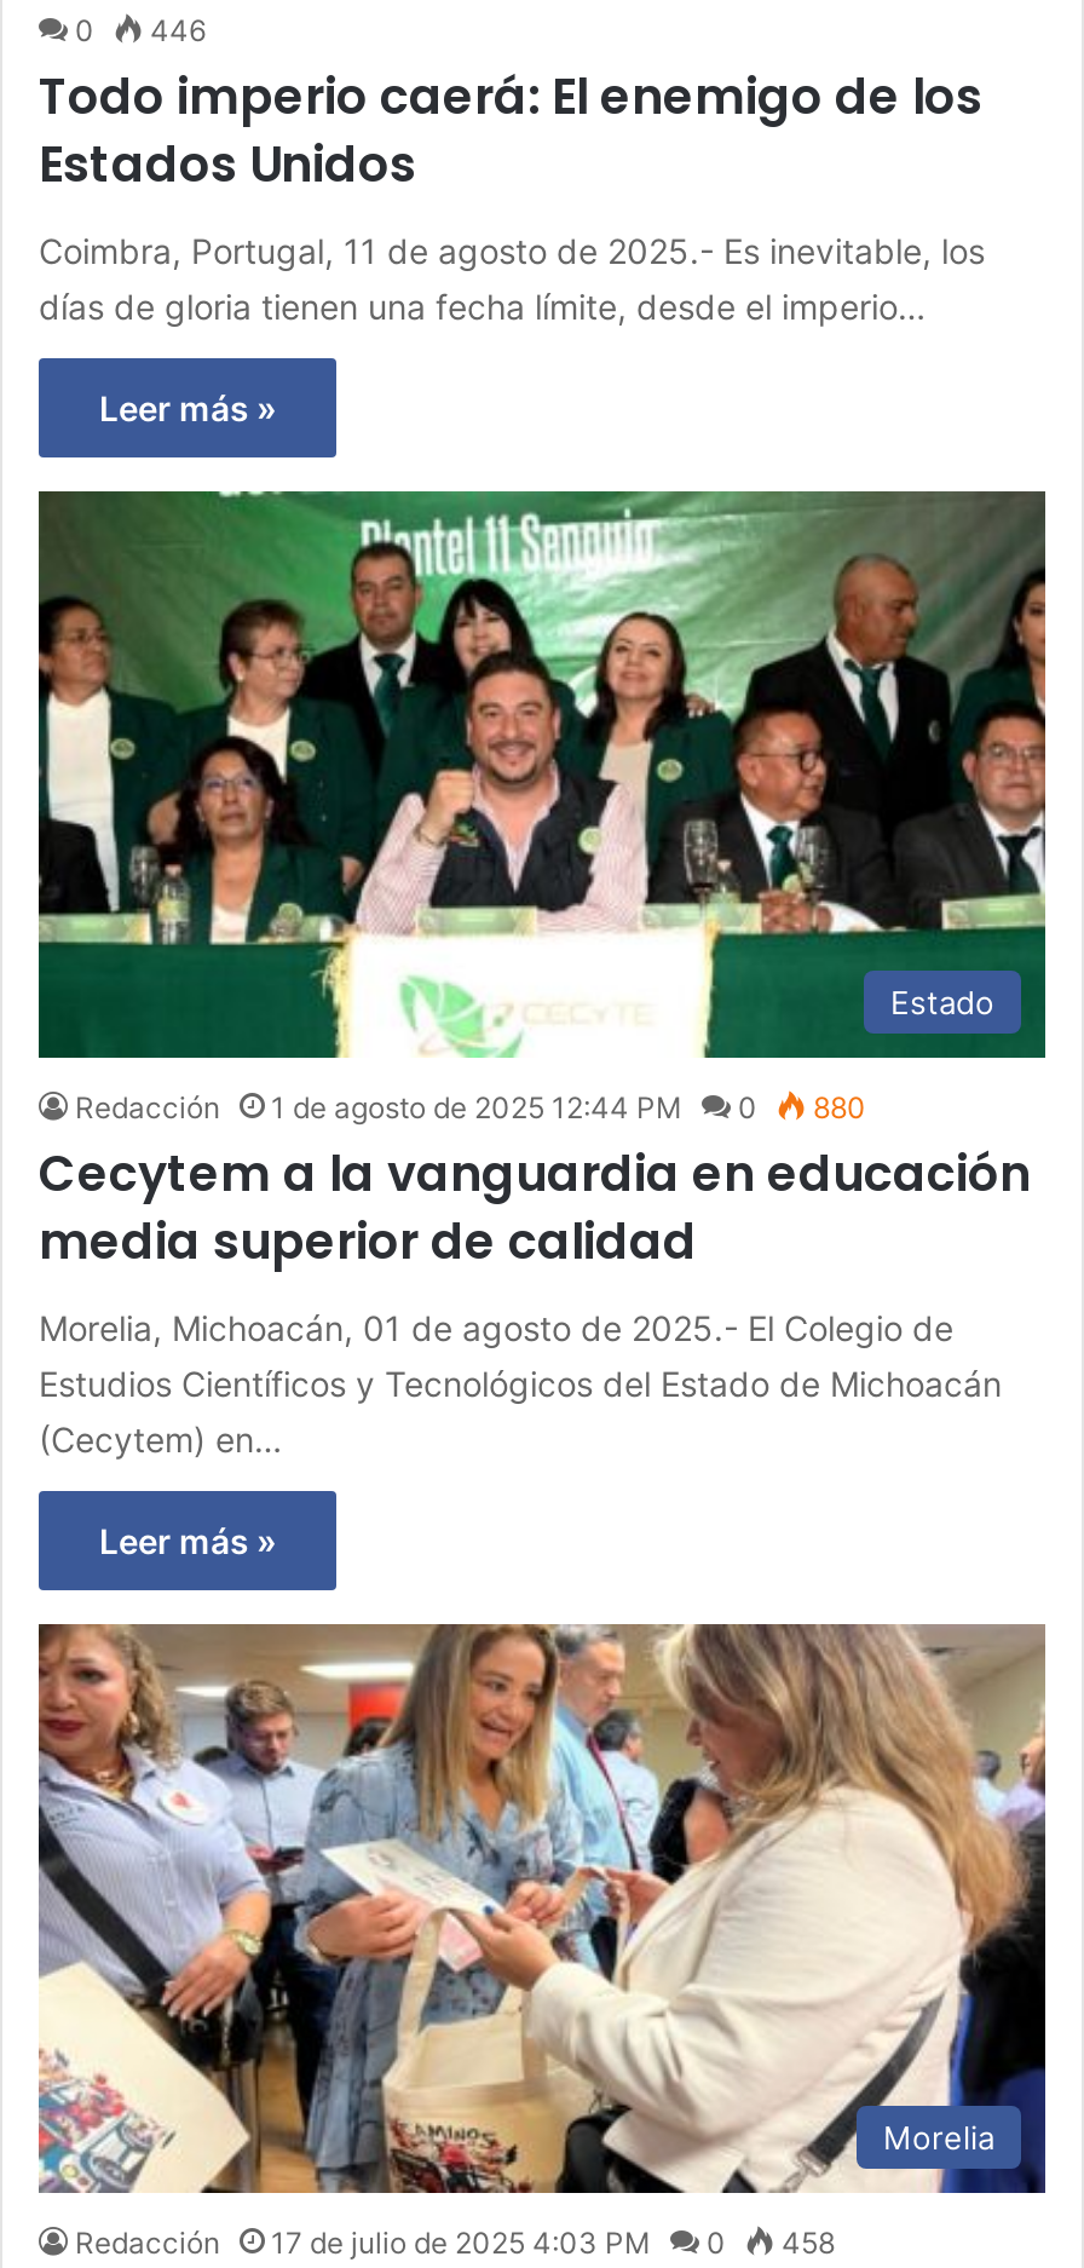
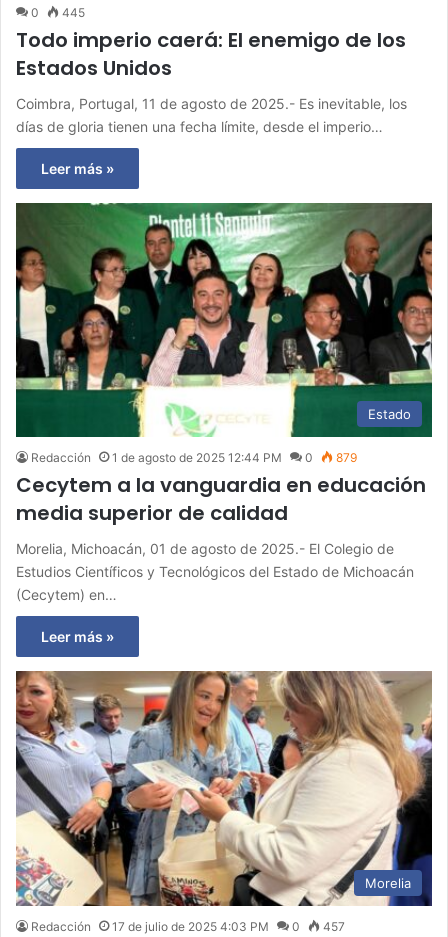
- 0 446
+ 0 445

- Redacción 1 de agosto de 2025 12:44 PM 0 880
+ Redacción 1 de agosto de 2025 12:44 PM 0 879

- Redacción 17 de julio de 2025 4:03 PM 0 458
+ Redacción 17 de julio de 2025 4:03 PM 0 457
